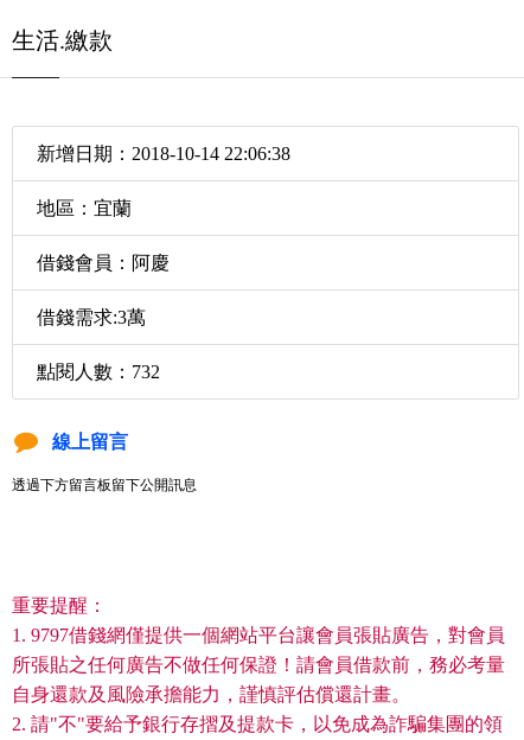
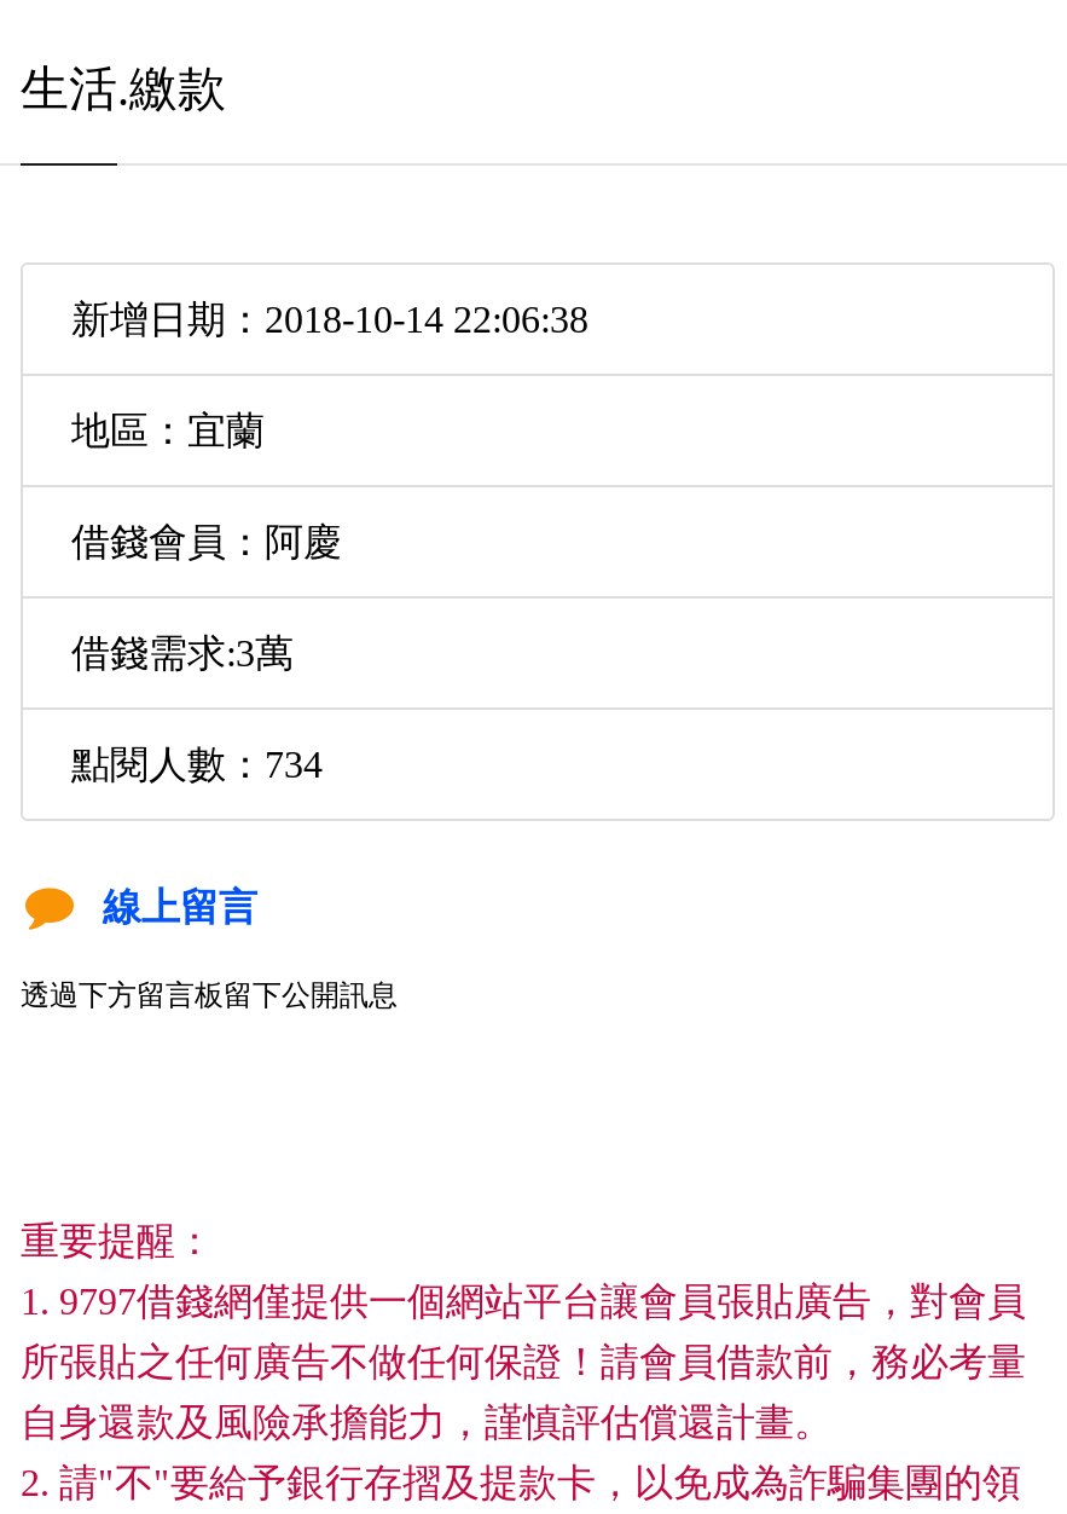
- 點閱人數：732
+ 點閱人數：734
